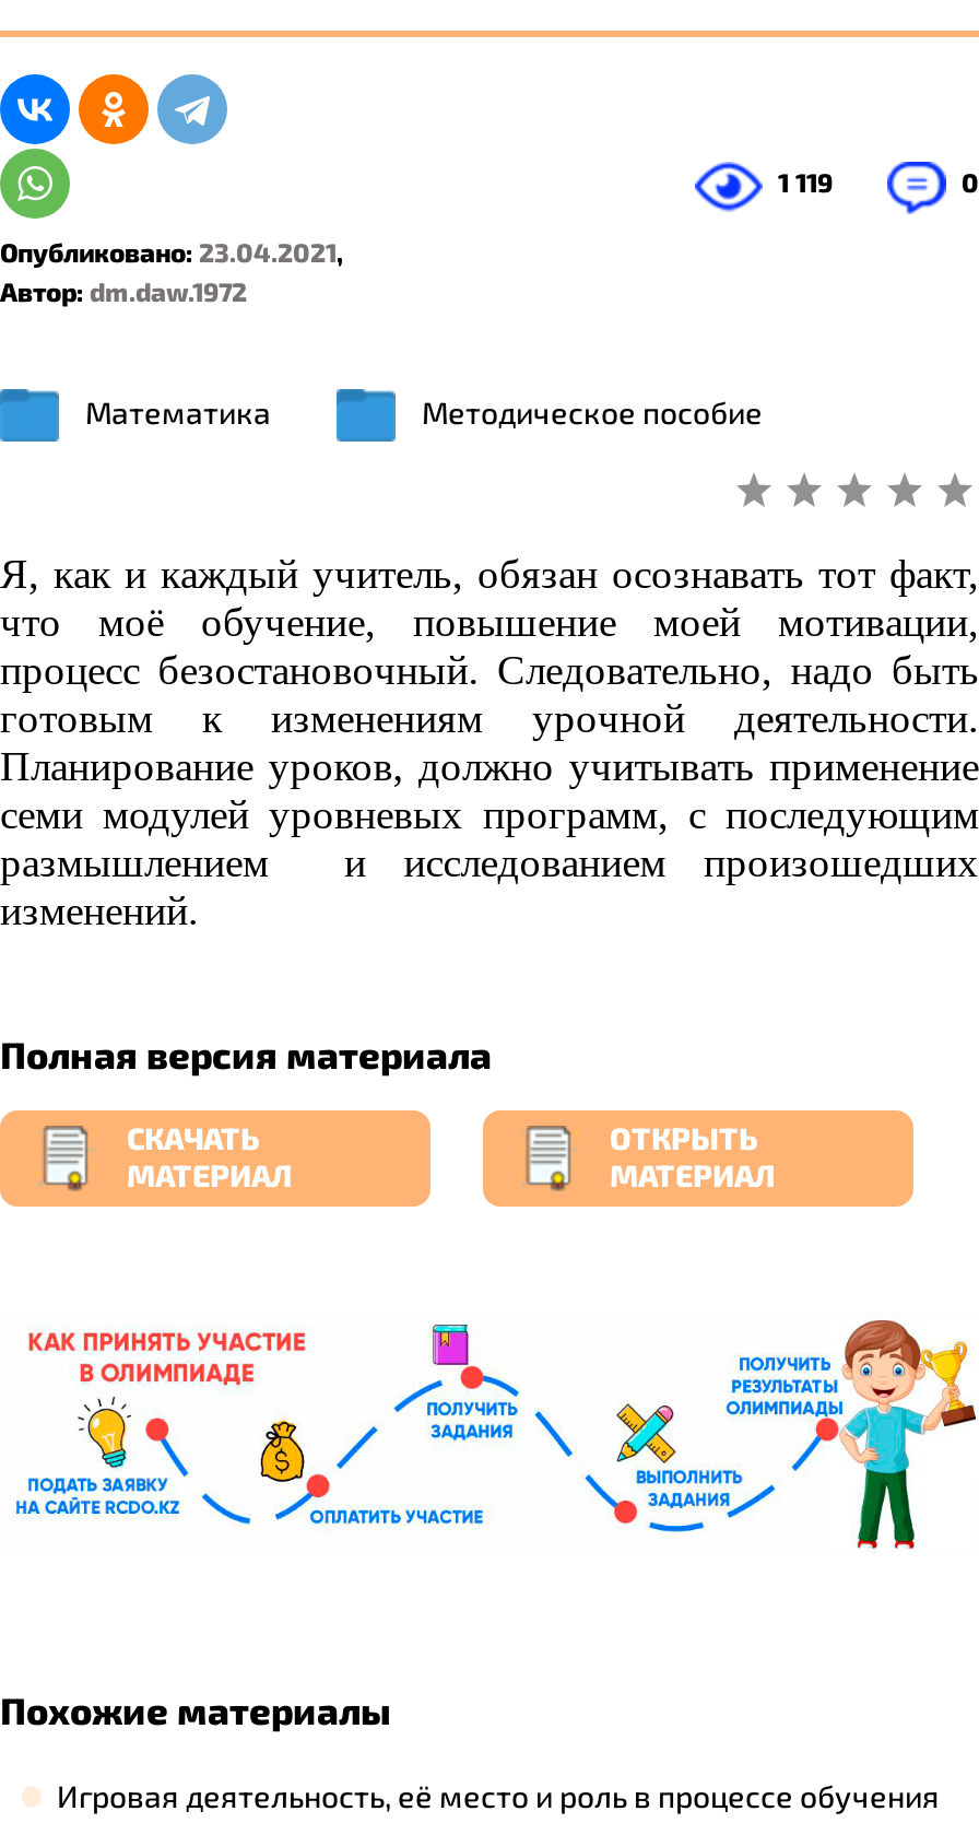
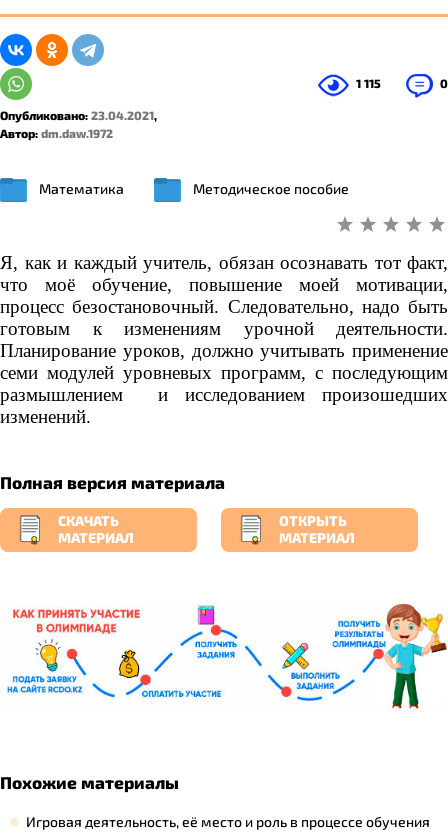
- 1 119
+ 1 115
